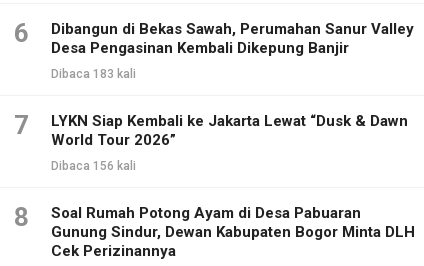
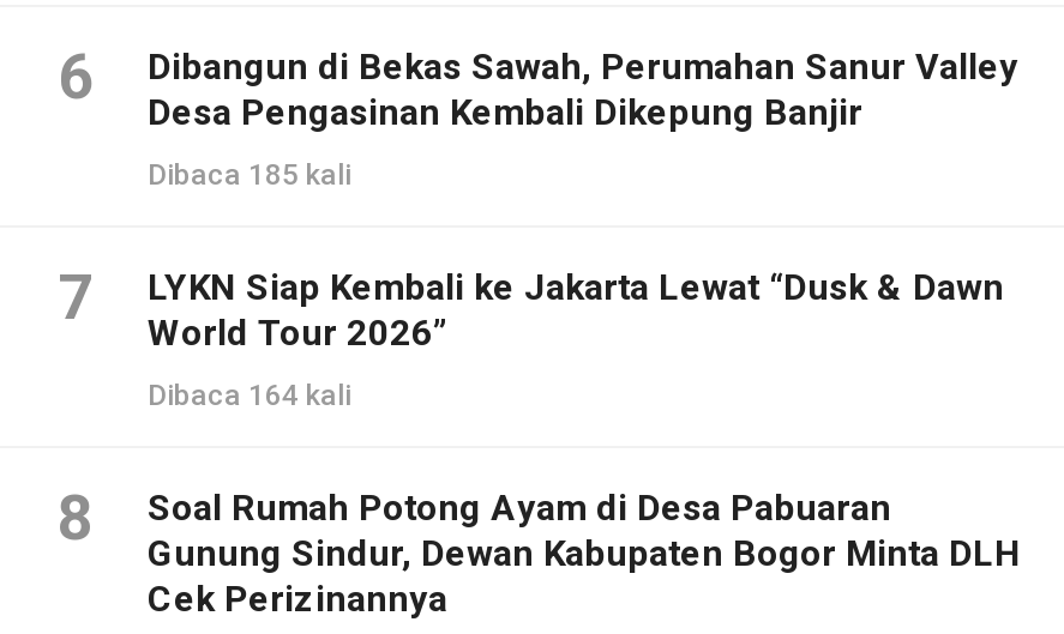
- Dibaca 183 kali
+ Dibaca 185 kali

- Dibaca 156 kali
+ Dibaca 164 kali
